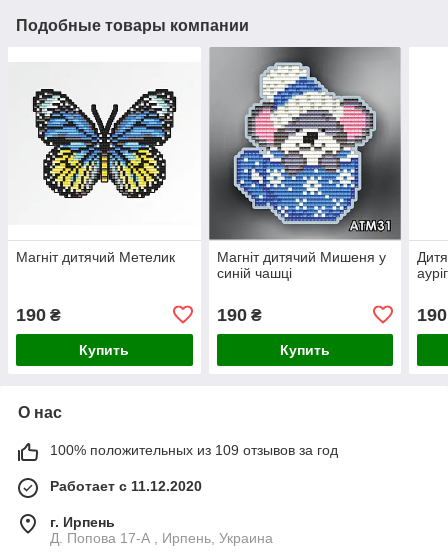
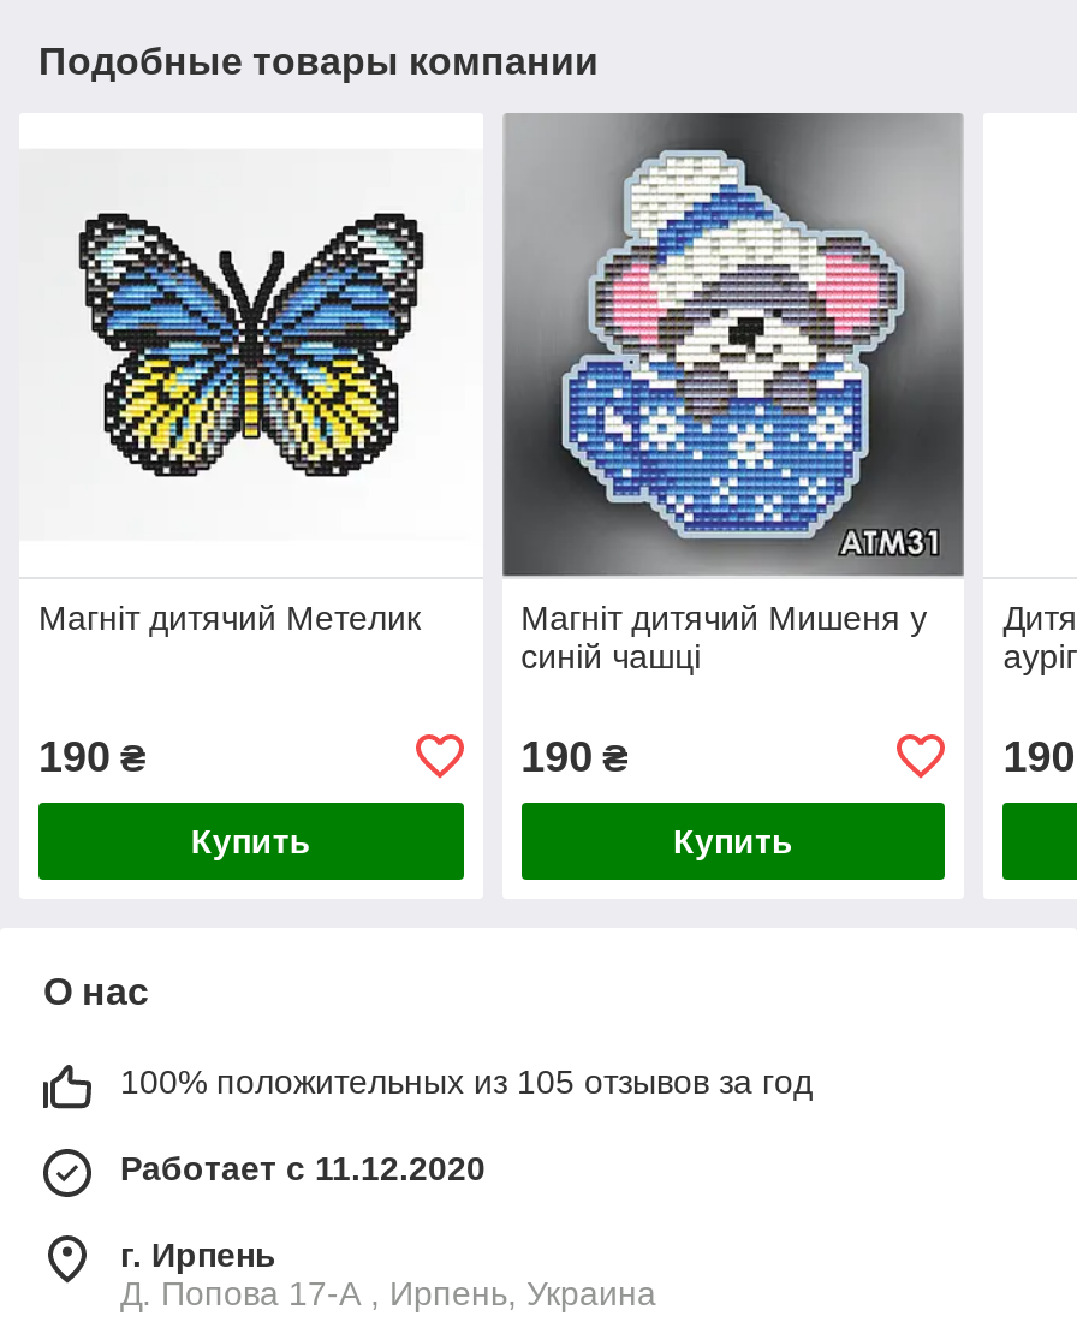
- 100% положительных из 109 отзывов за год
+ 100% положительных из 105 отзывов за год
